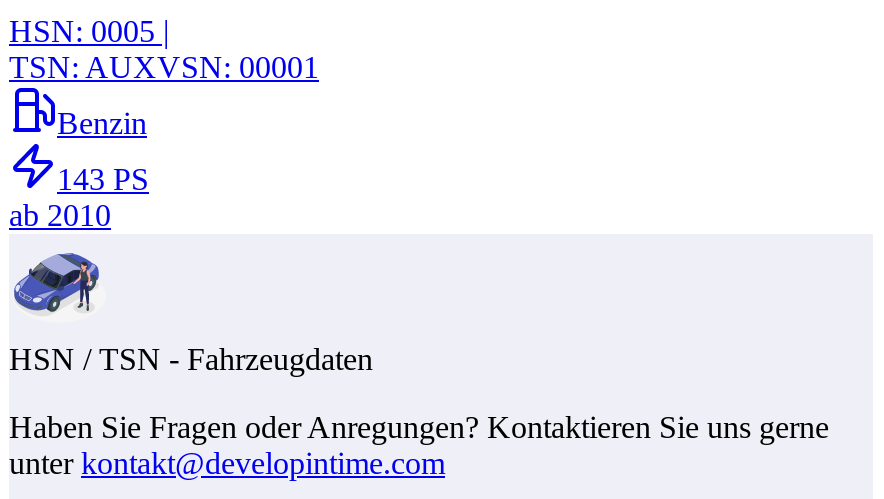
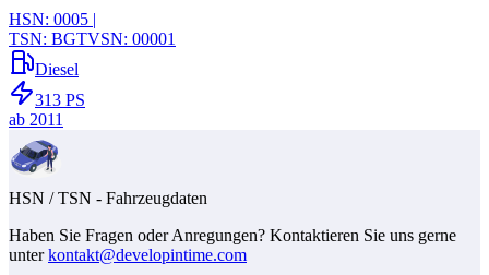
- TSN: AUXVSN: 00001
+ TSN: BGTVSN: 00001

- Benzin
+ Diesel

- 143 PS
- ab 2010
+ 313 PS
+ ab 2011
